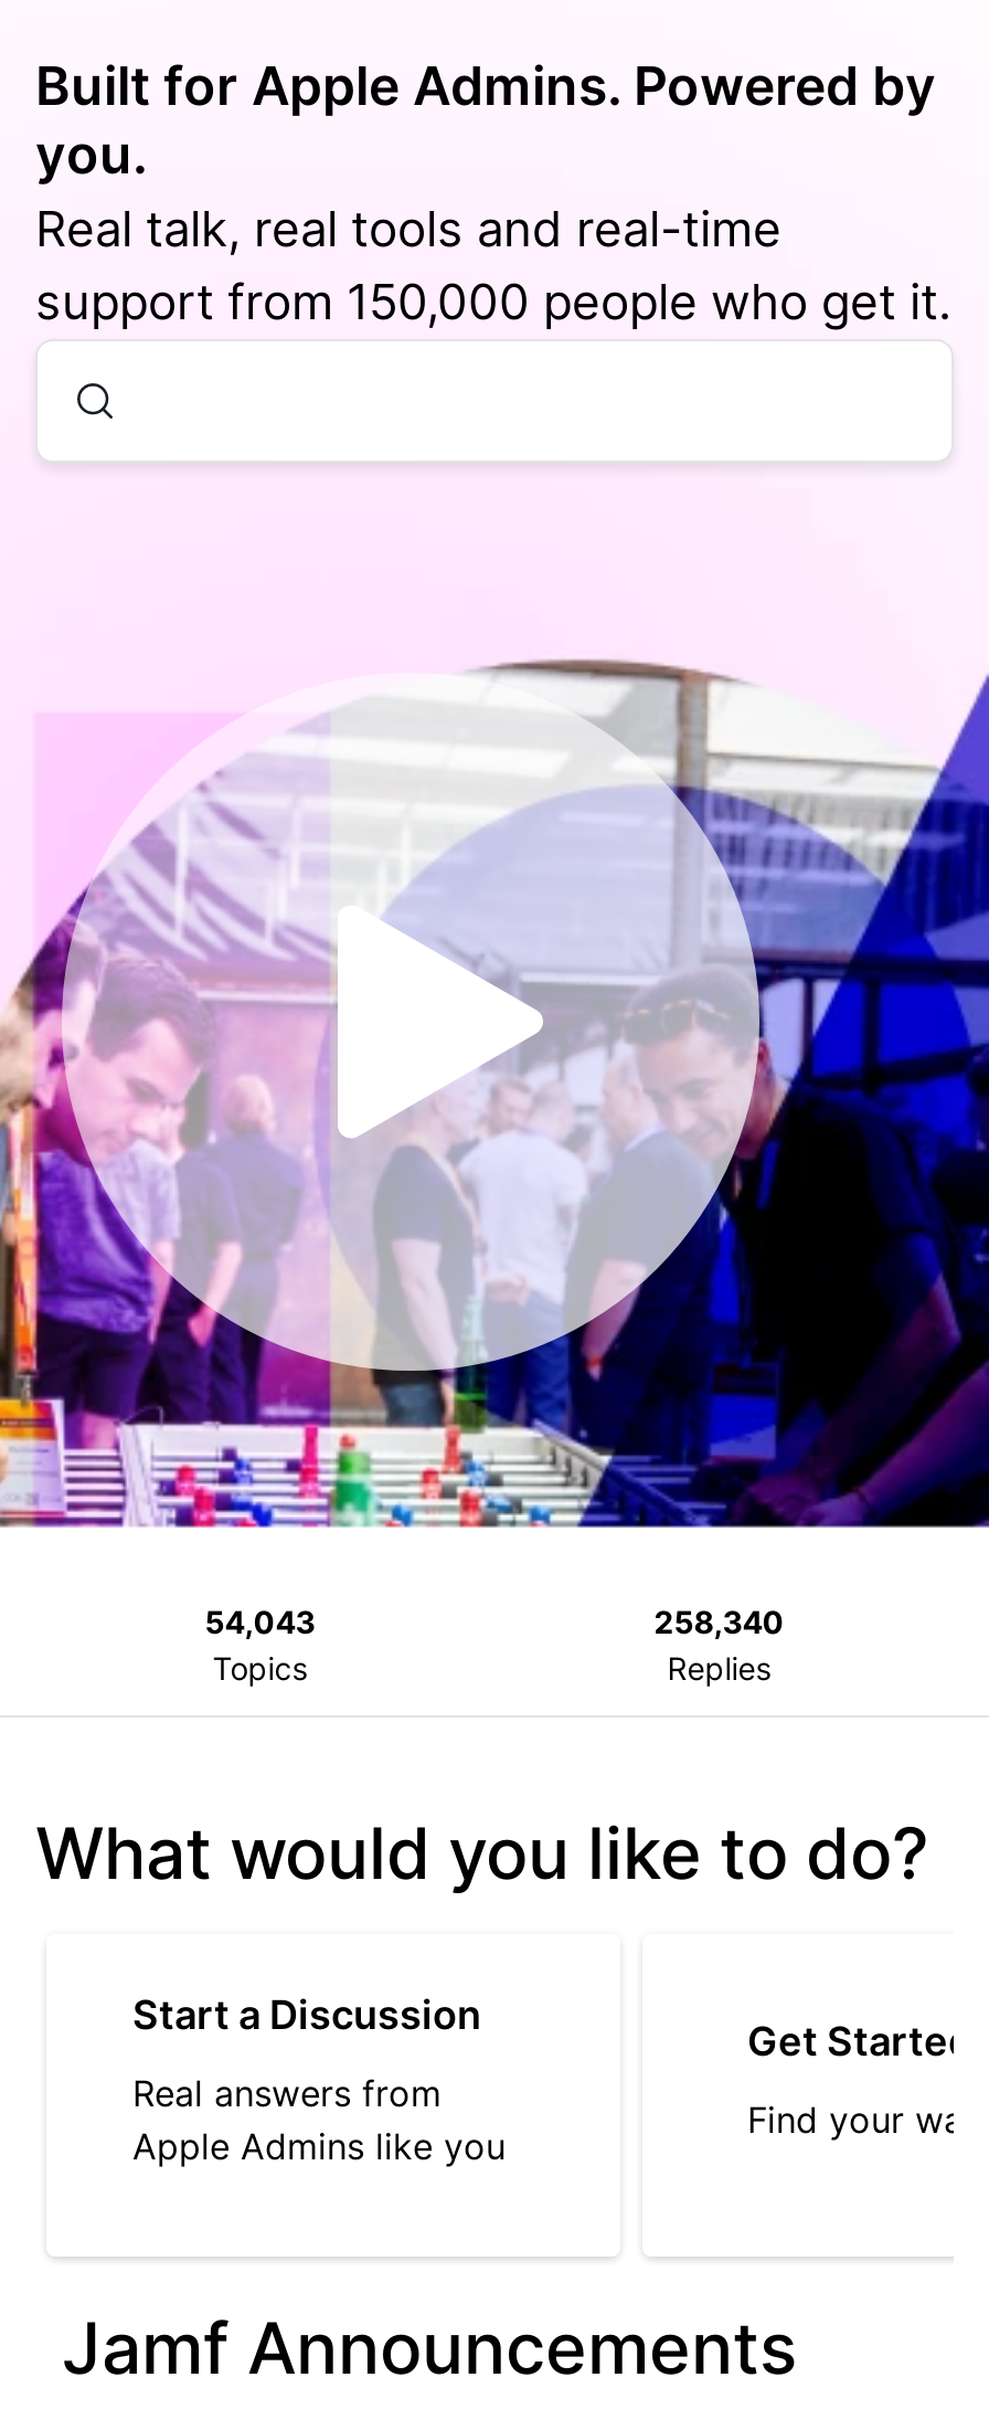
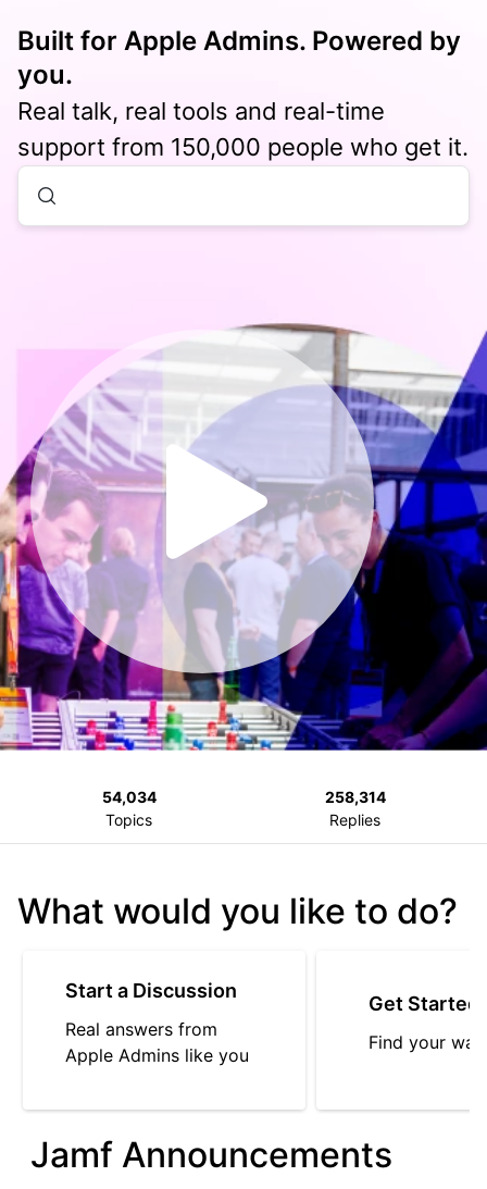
- 54,043
+ 54,034

- 258,340
+ 258,314
